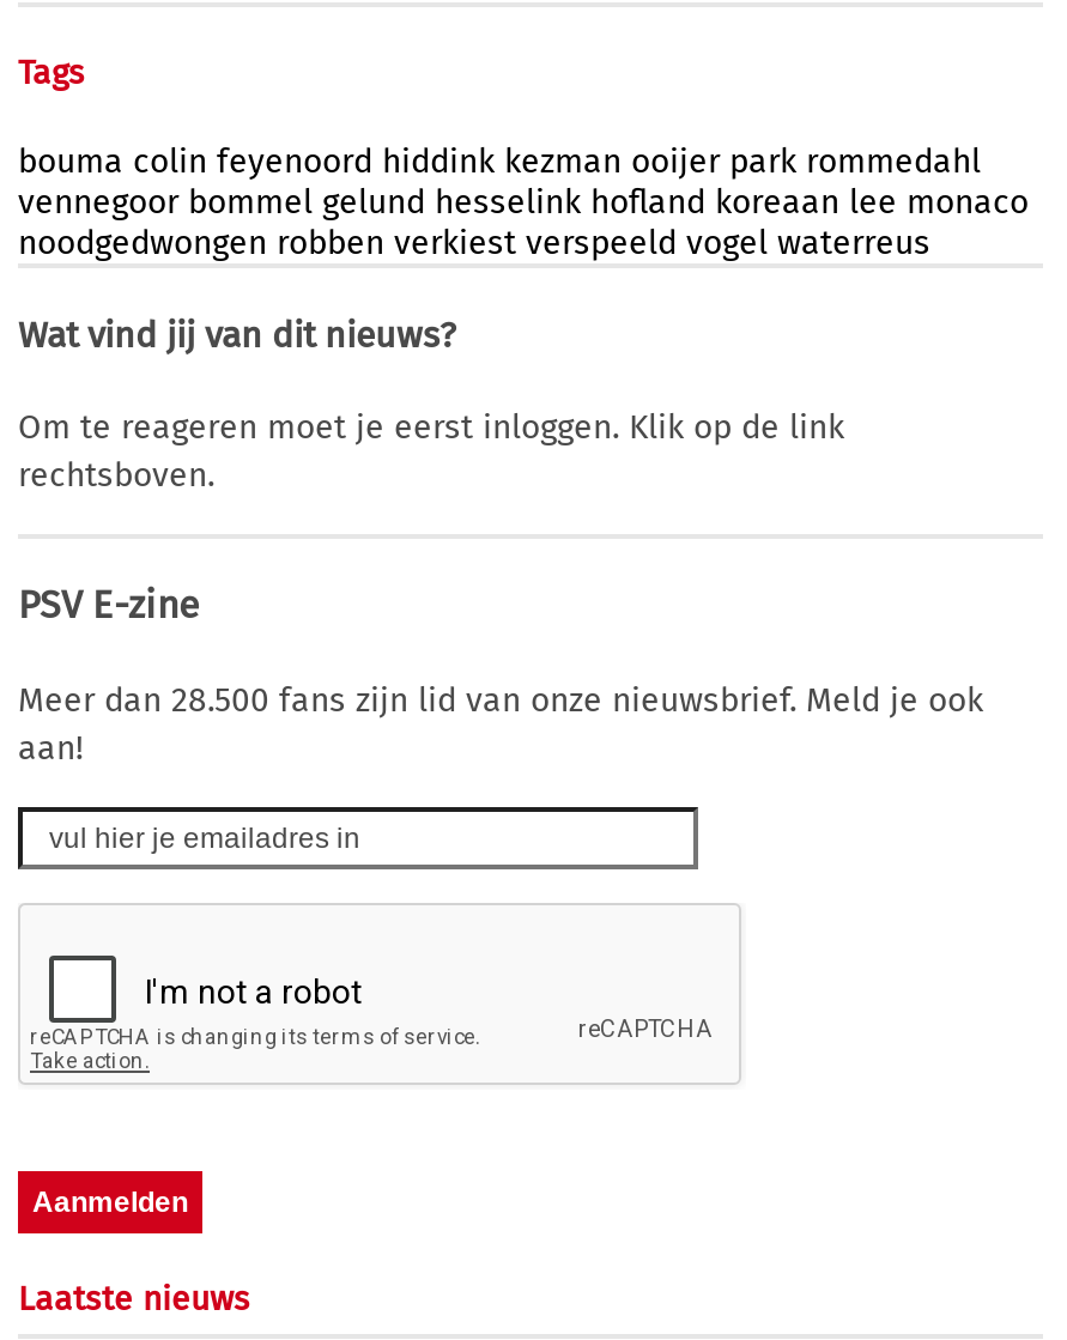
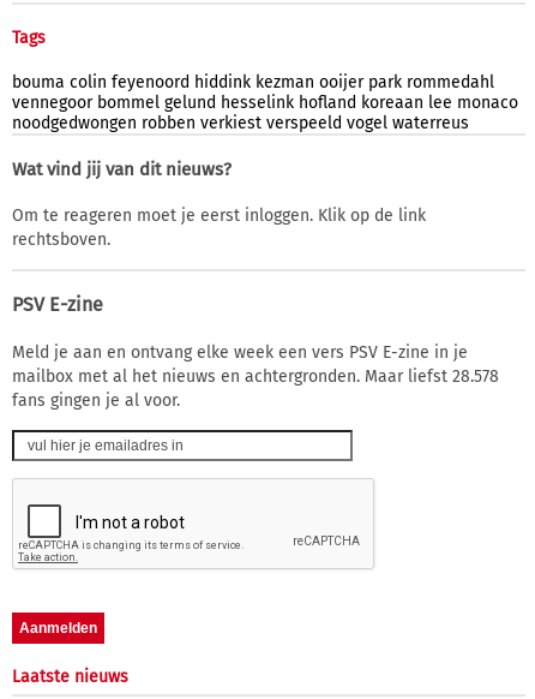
- Meer dan 28.500 fans zijn lid van onze nieuwsbrief. Meld je ook
- aan!
+ Meld je aan en ontvang elke week een vers PSV E-zine in je
+ mailbox met al het nieuws en achtergronden. Maar liefst 28.578
+ fans gingen je al voor.
